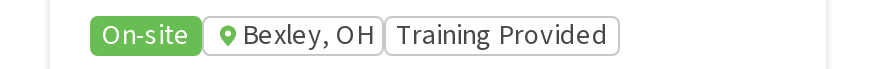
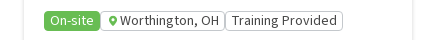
- Bexley, OH Training Provided
+ Worthington, OH Training Provided
